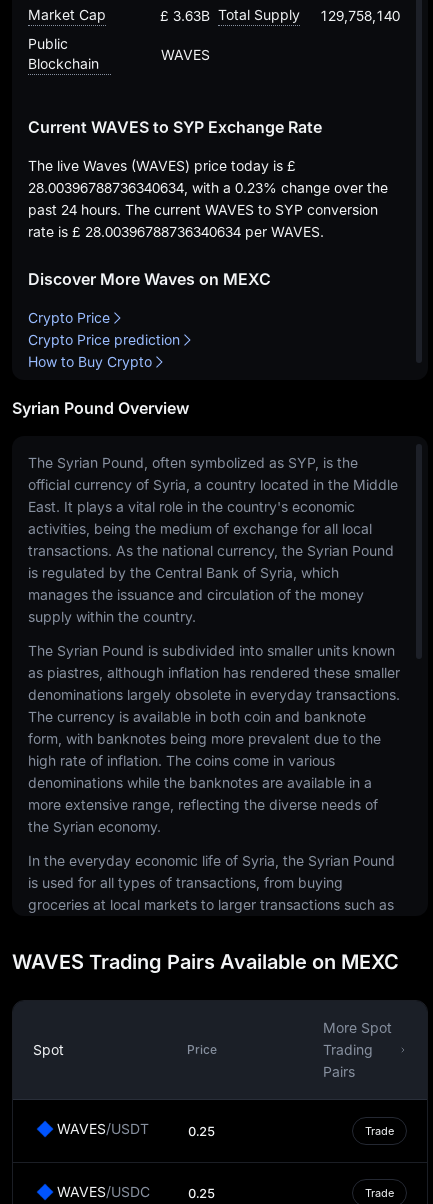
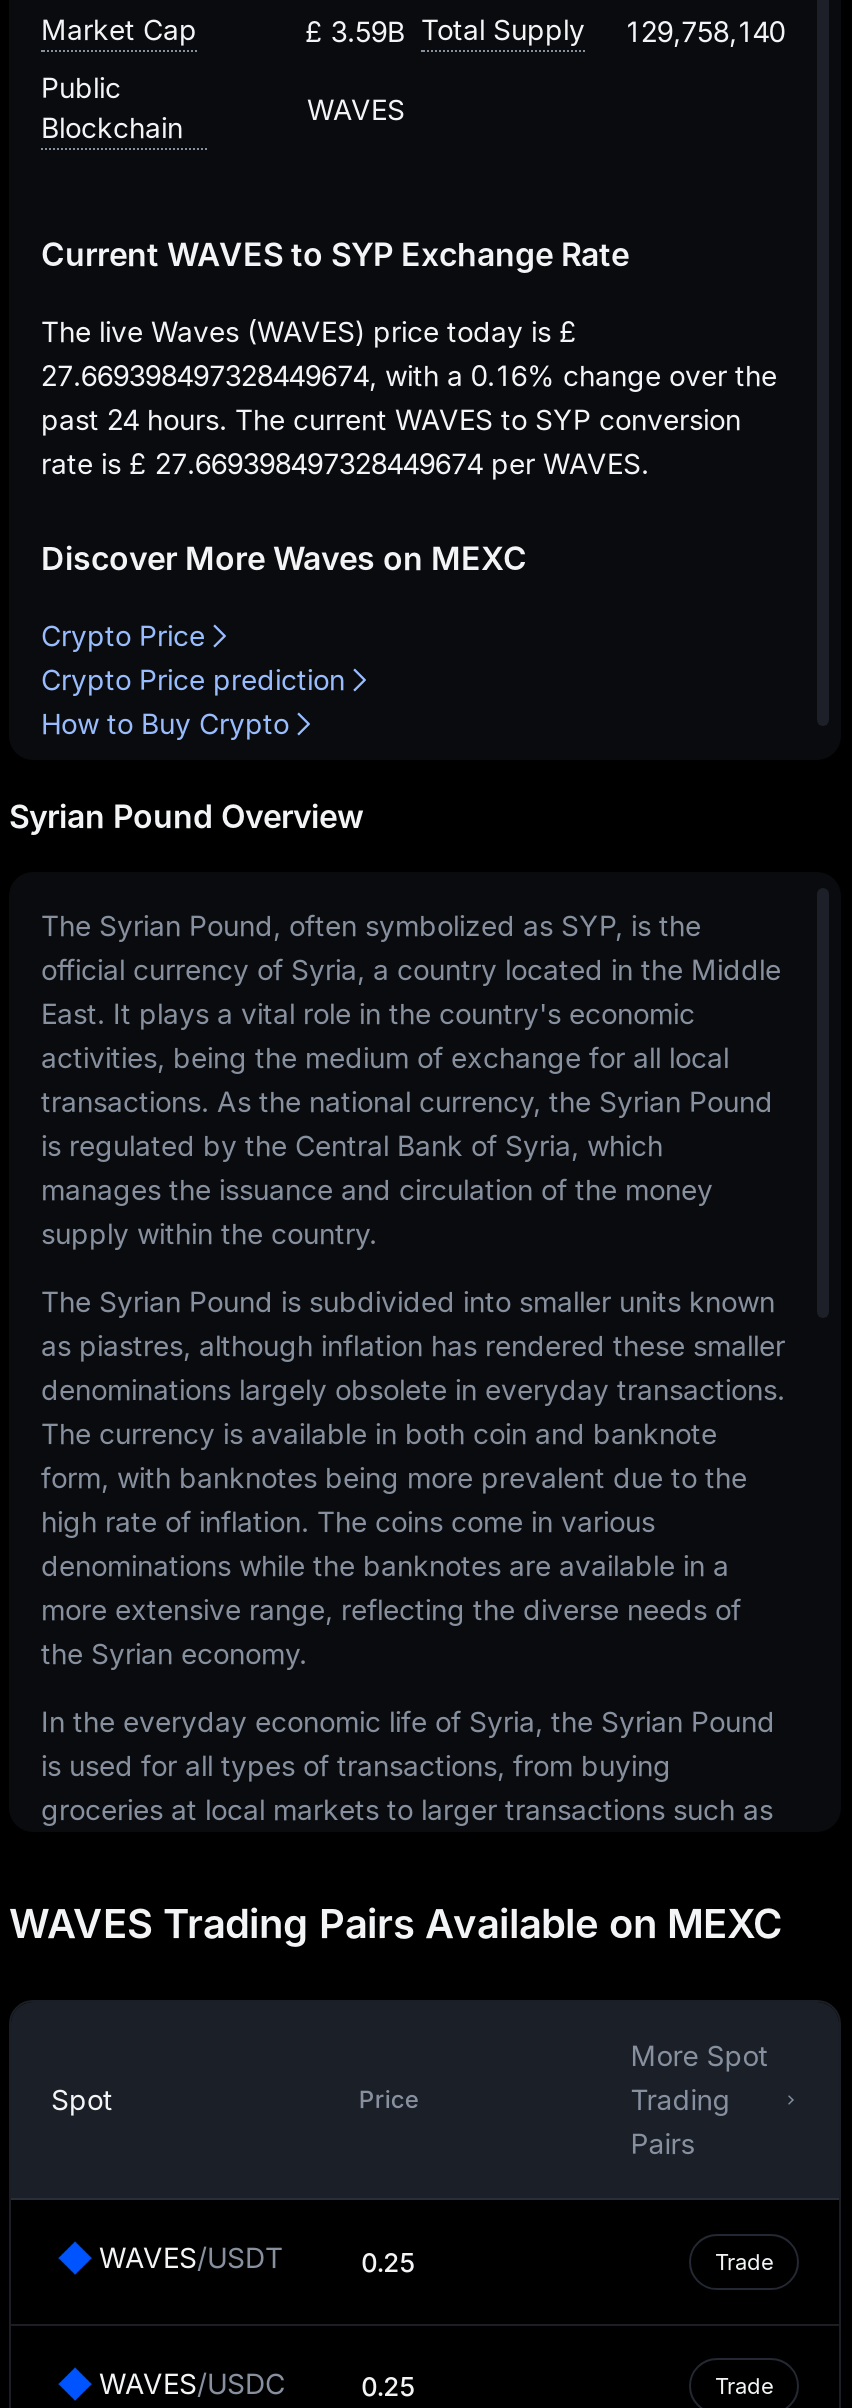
- £ 3.63B Total Supply
+ £ 3.59B Total Supply

- 28.00396788736340634, with a 0.23% change over the
+ 27.669398497328449674, with a 0.16% change over the

- rate is £ 28.00396788736340634 per WAVES.
+ rate is £ 27.669398497328449674 per WAVES.
